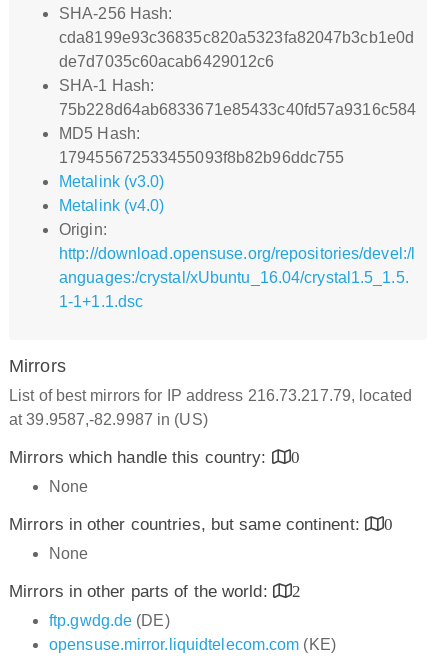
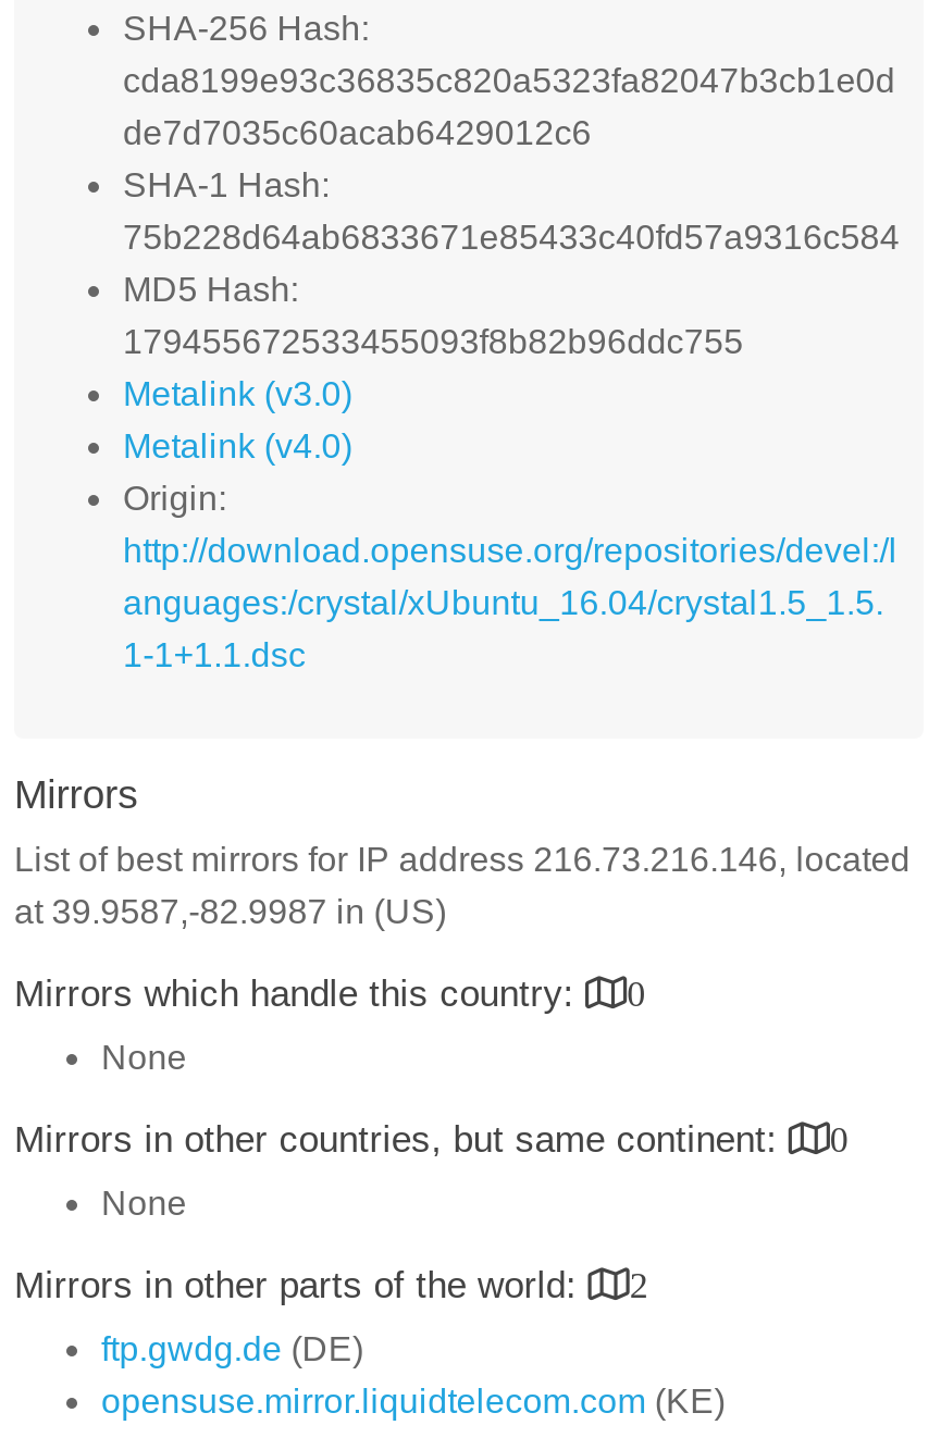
- List of best mirrors for IP address 216.73.217.79, located
+ List of best mirrors for IP address 216.73.216.146, located
